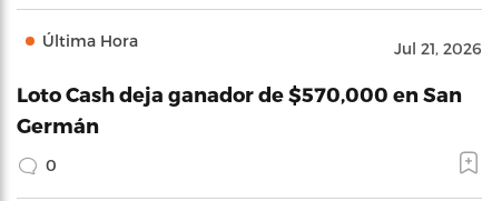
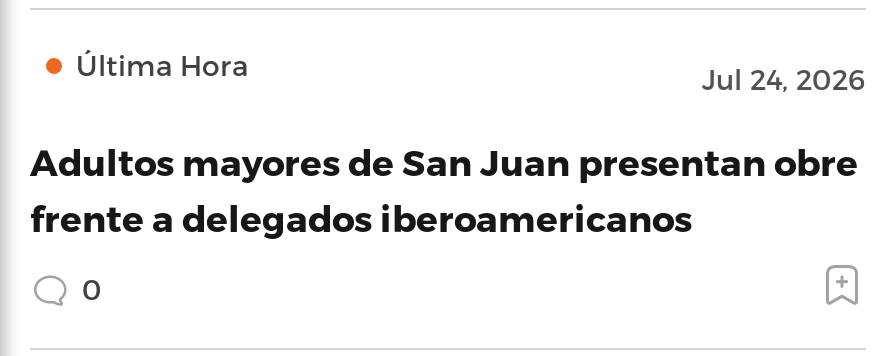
- Jul 21, 2026
+ Jul 24, 2026

- Loto Cash deja ganador de $570,000 en San
- Germán
+ Adultos mayores de San Juan presentan obre
+ frente a delegados iberoamericanos
